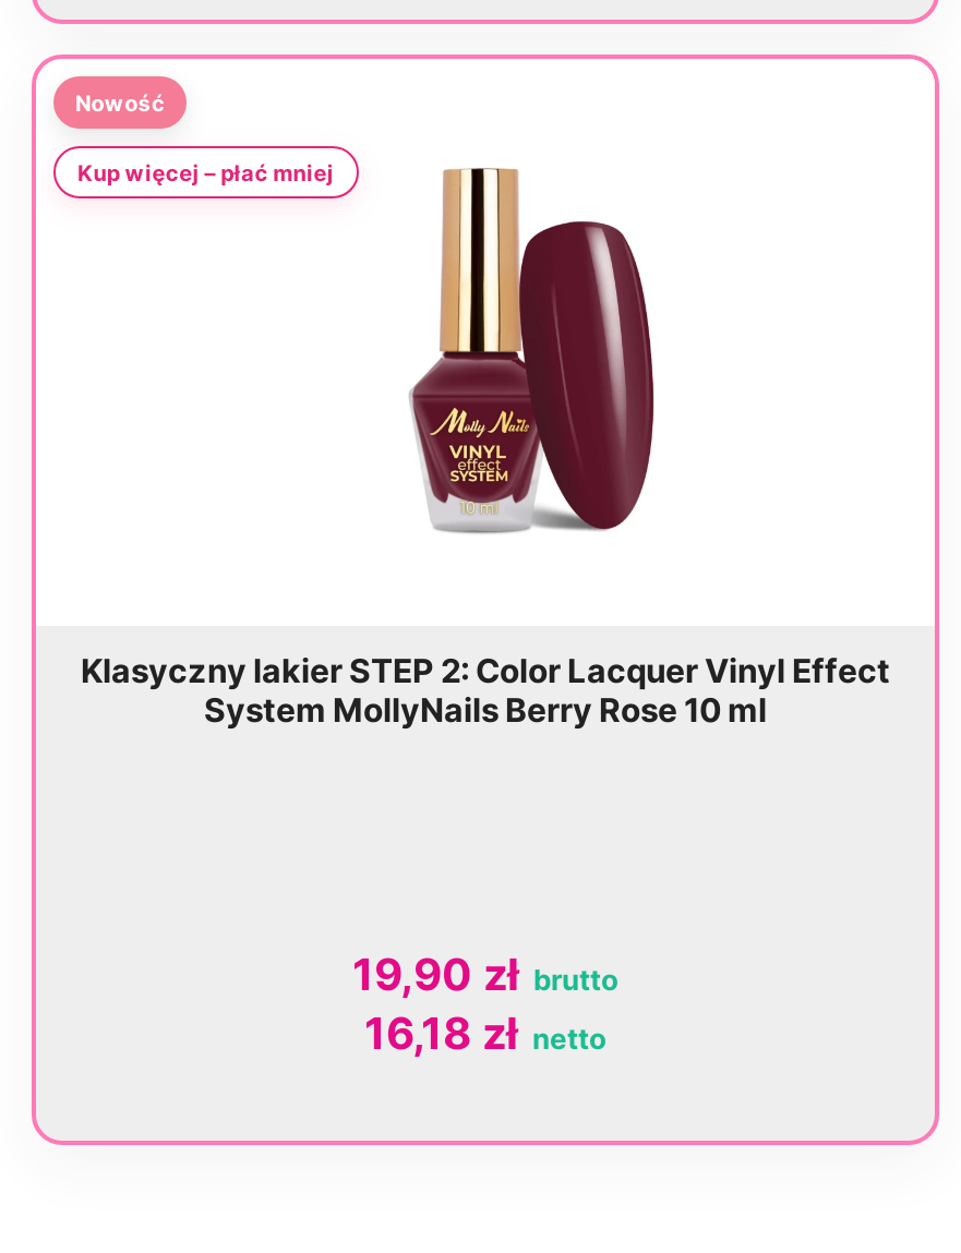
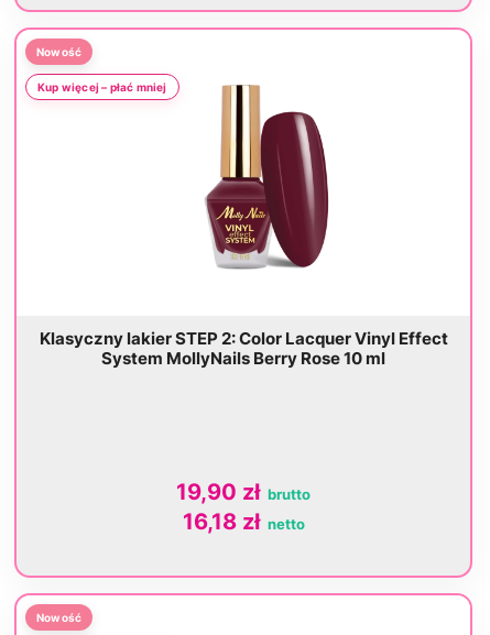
+ Nowość
